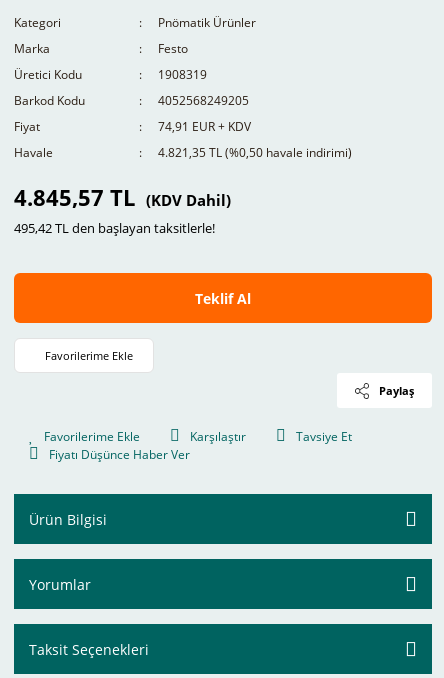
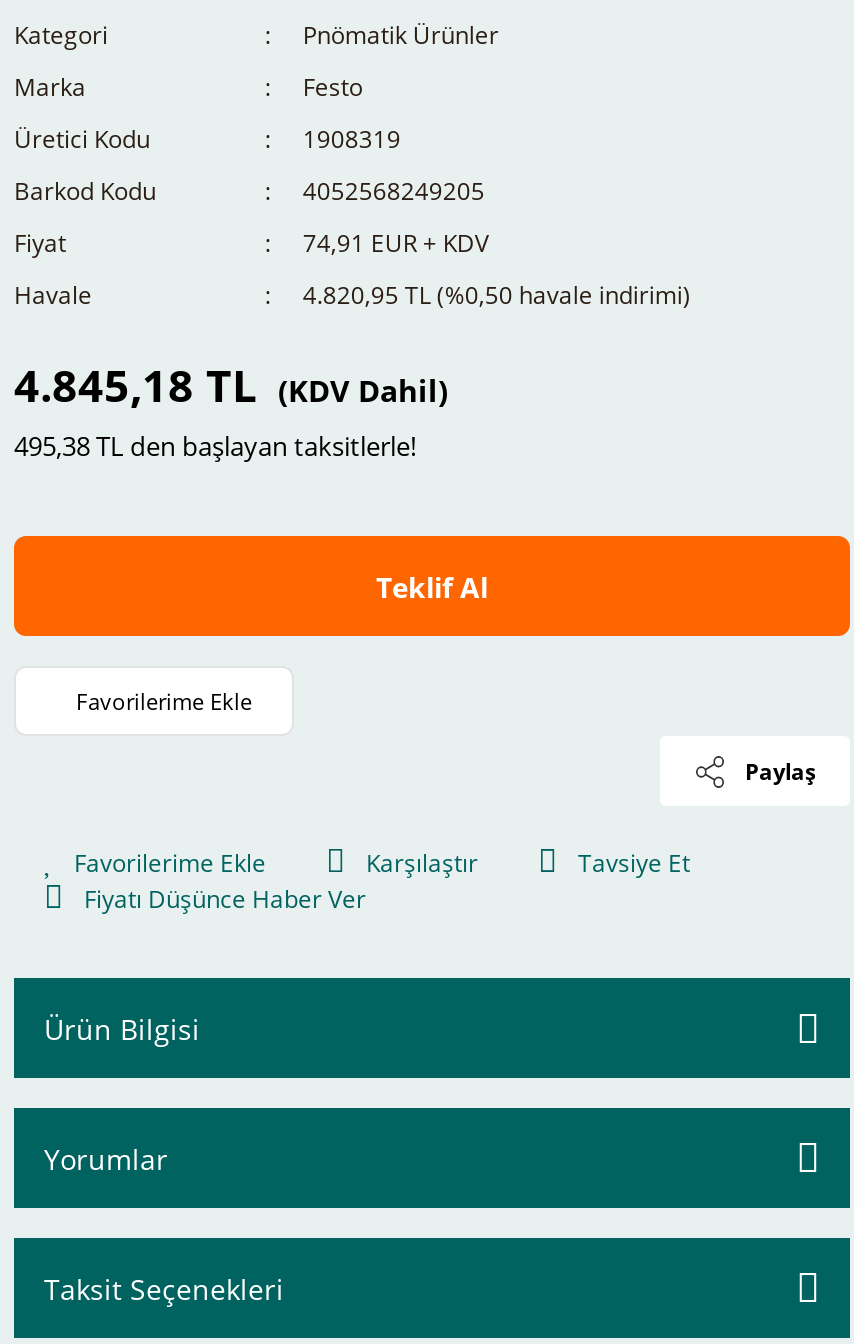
- 4.821,35 TL (%0,50 havale indirimi)
+ 4.820,95 TL (%0,50 havale indirimi)

- 4.845,57 TL (KDV Dahil)
+ 4.845,18 TL (KDV Dahil)

- 495,42 TL den başlayan taksitlerle!
+ 495,38 TL den başlayan taksitlerle!
